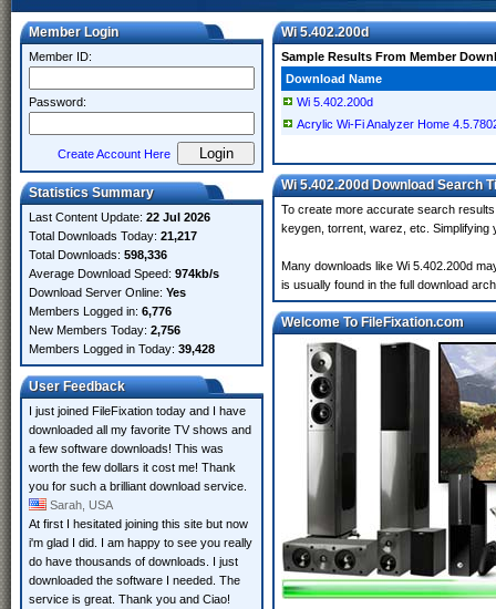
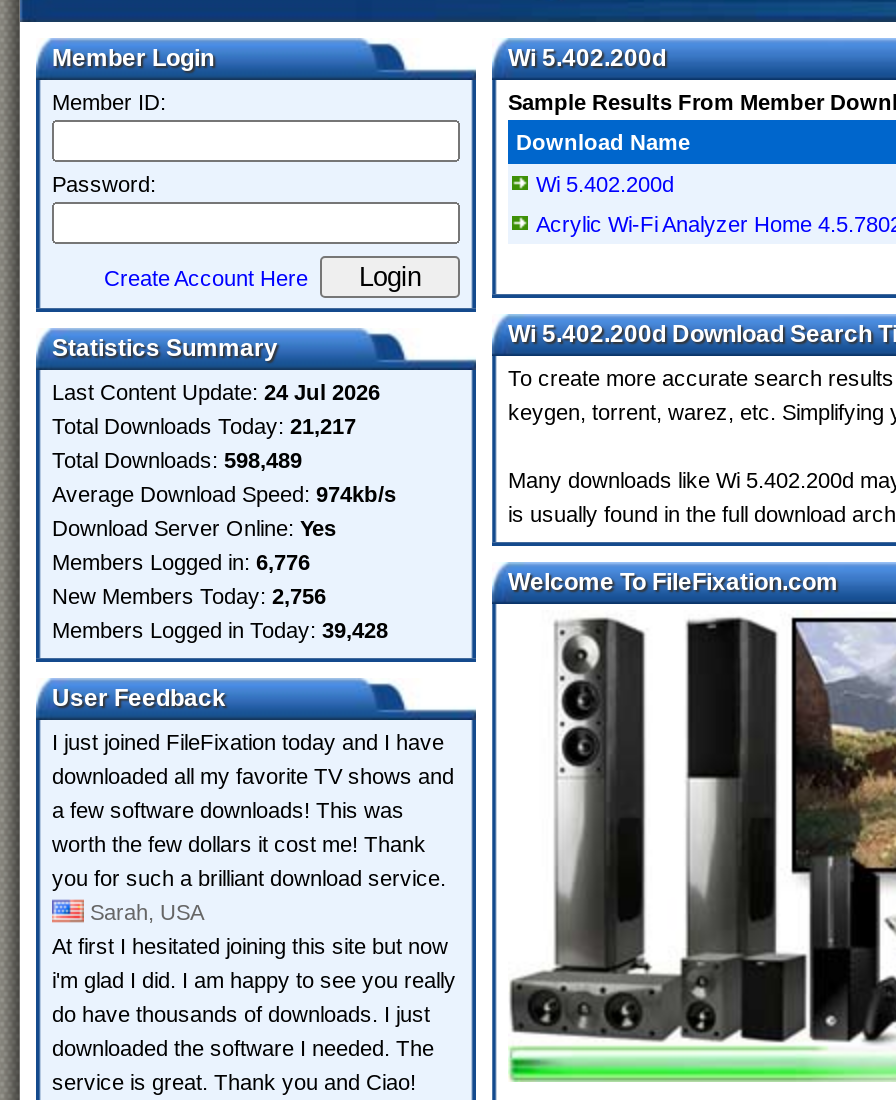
- Last Content Update: 22 Jul 2026
+ Last Content Update: 24 Jul 2026

- Total Downloads: 598,336
+ Total Downloads: 598,489
